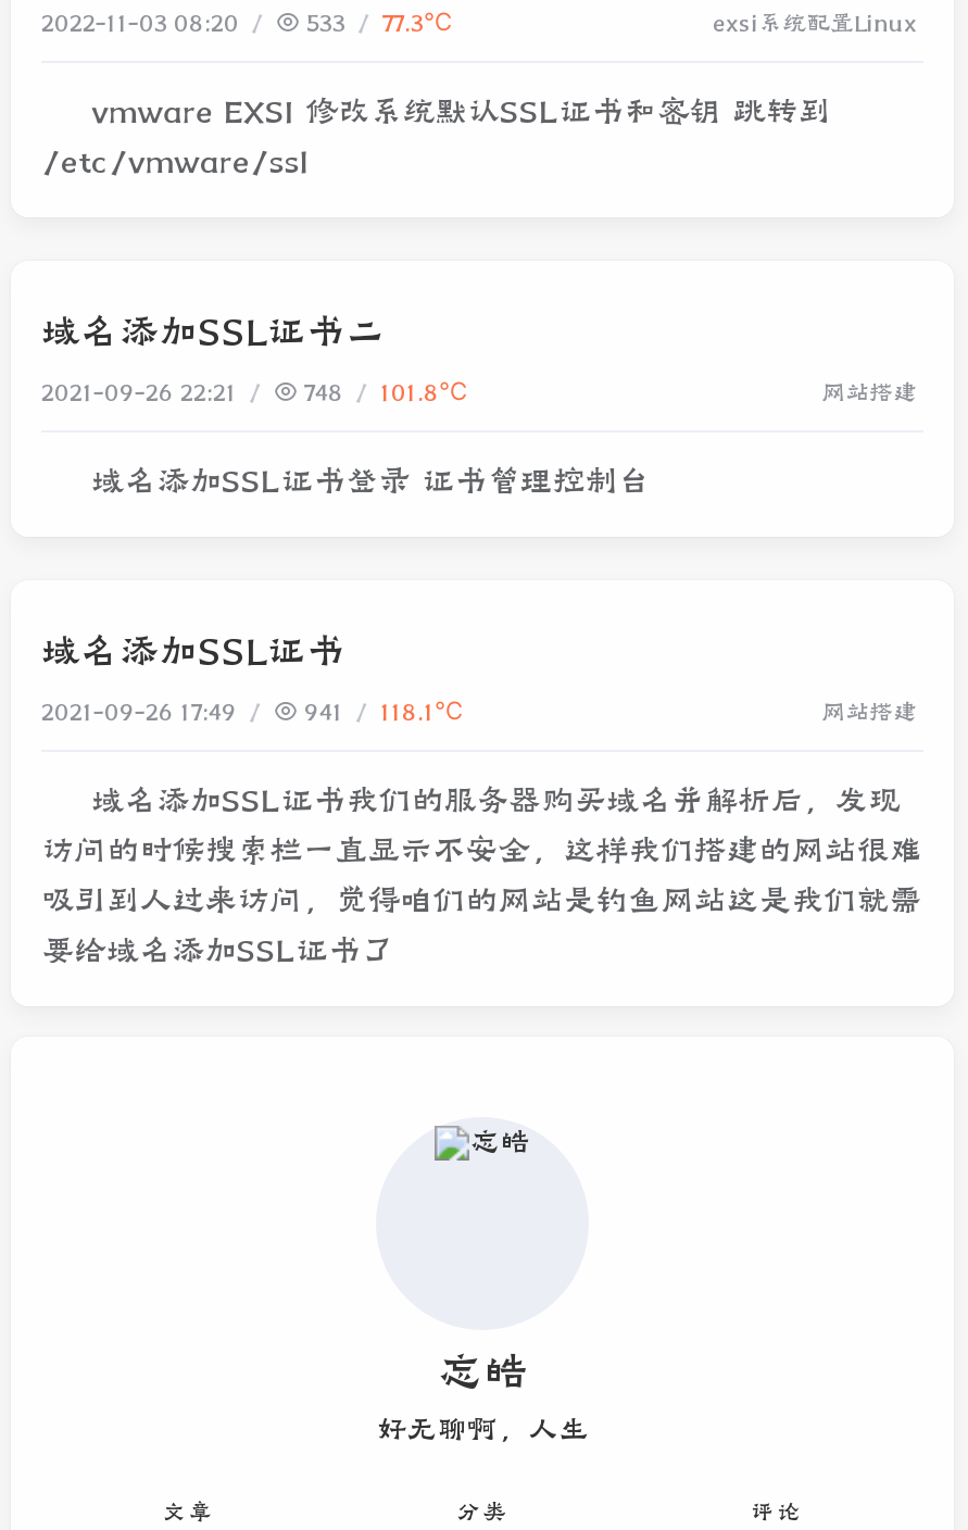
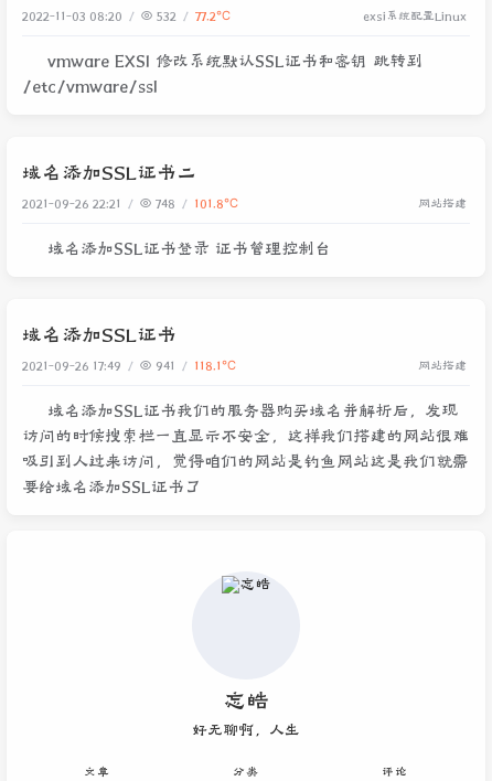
- 533
+ 532

- 77.3℃
+ 77.2℃
